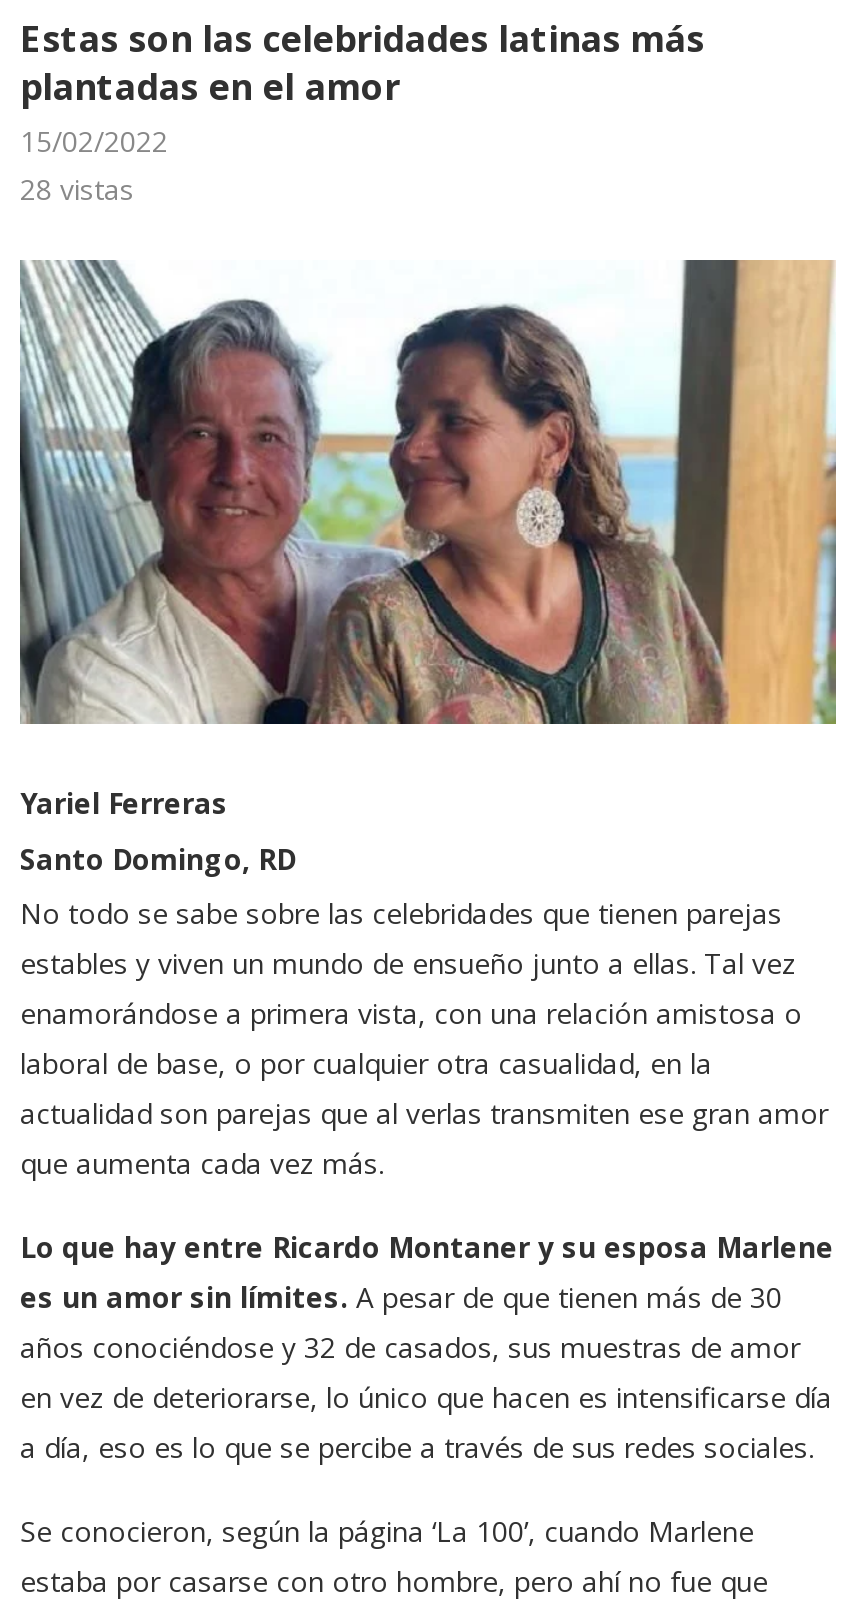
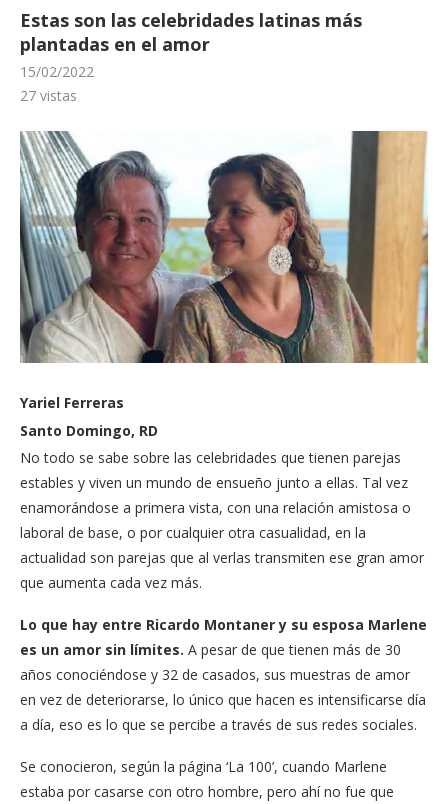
- 28 vistas
+ 27 vistas
